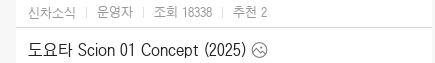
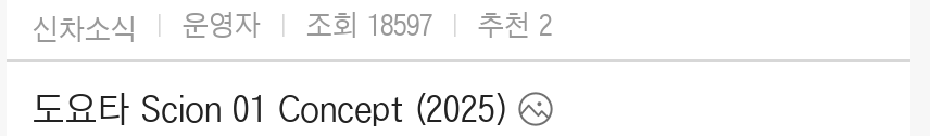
- 신차소식 운영자 조회 18338 추천 2
+ 신차소식 운영자 조회 18597 추천 2
